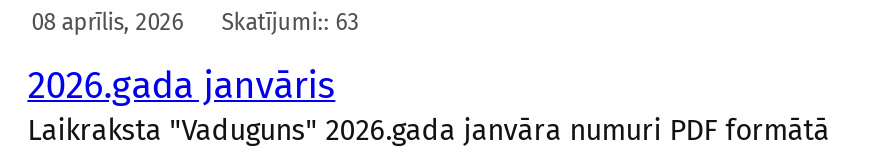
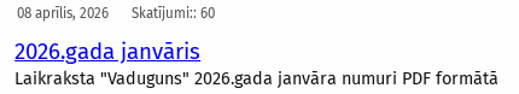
- 08 aprīlis, 2026 Skatījumi:: 63
+ 08 aprīlis, 2026 Skatījumi:: 60
